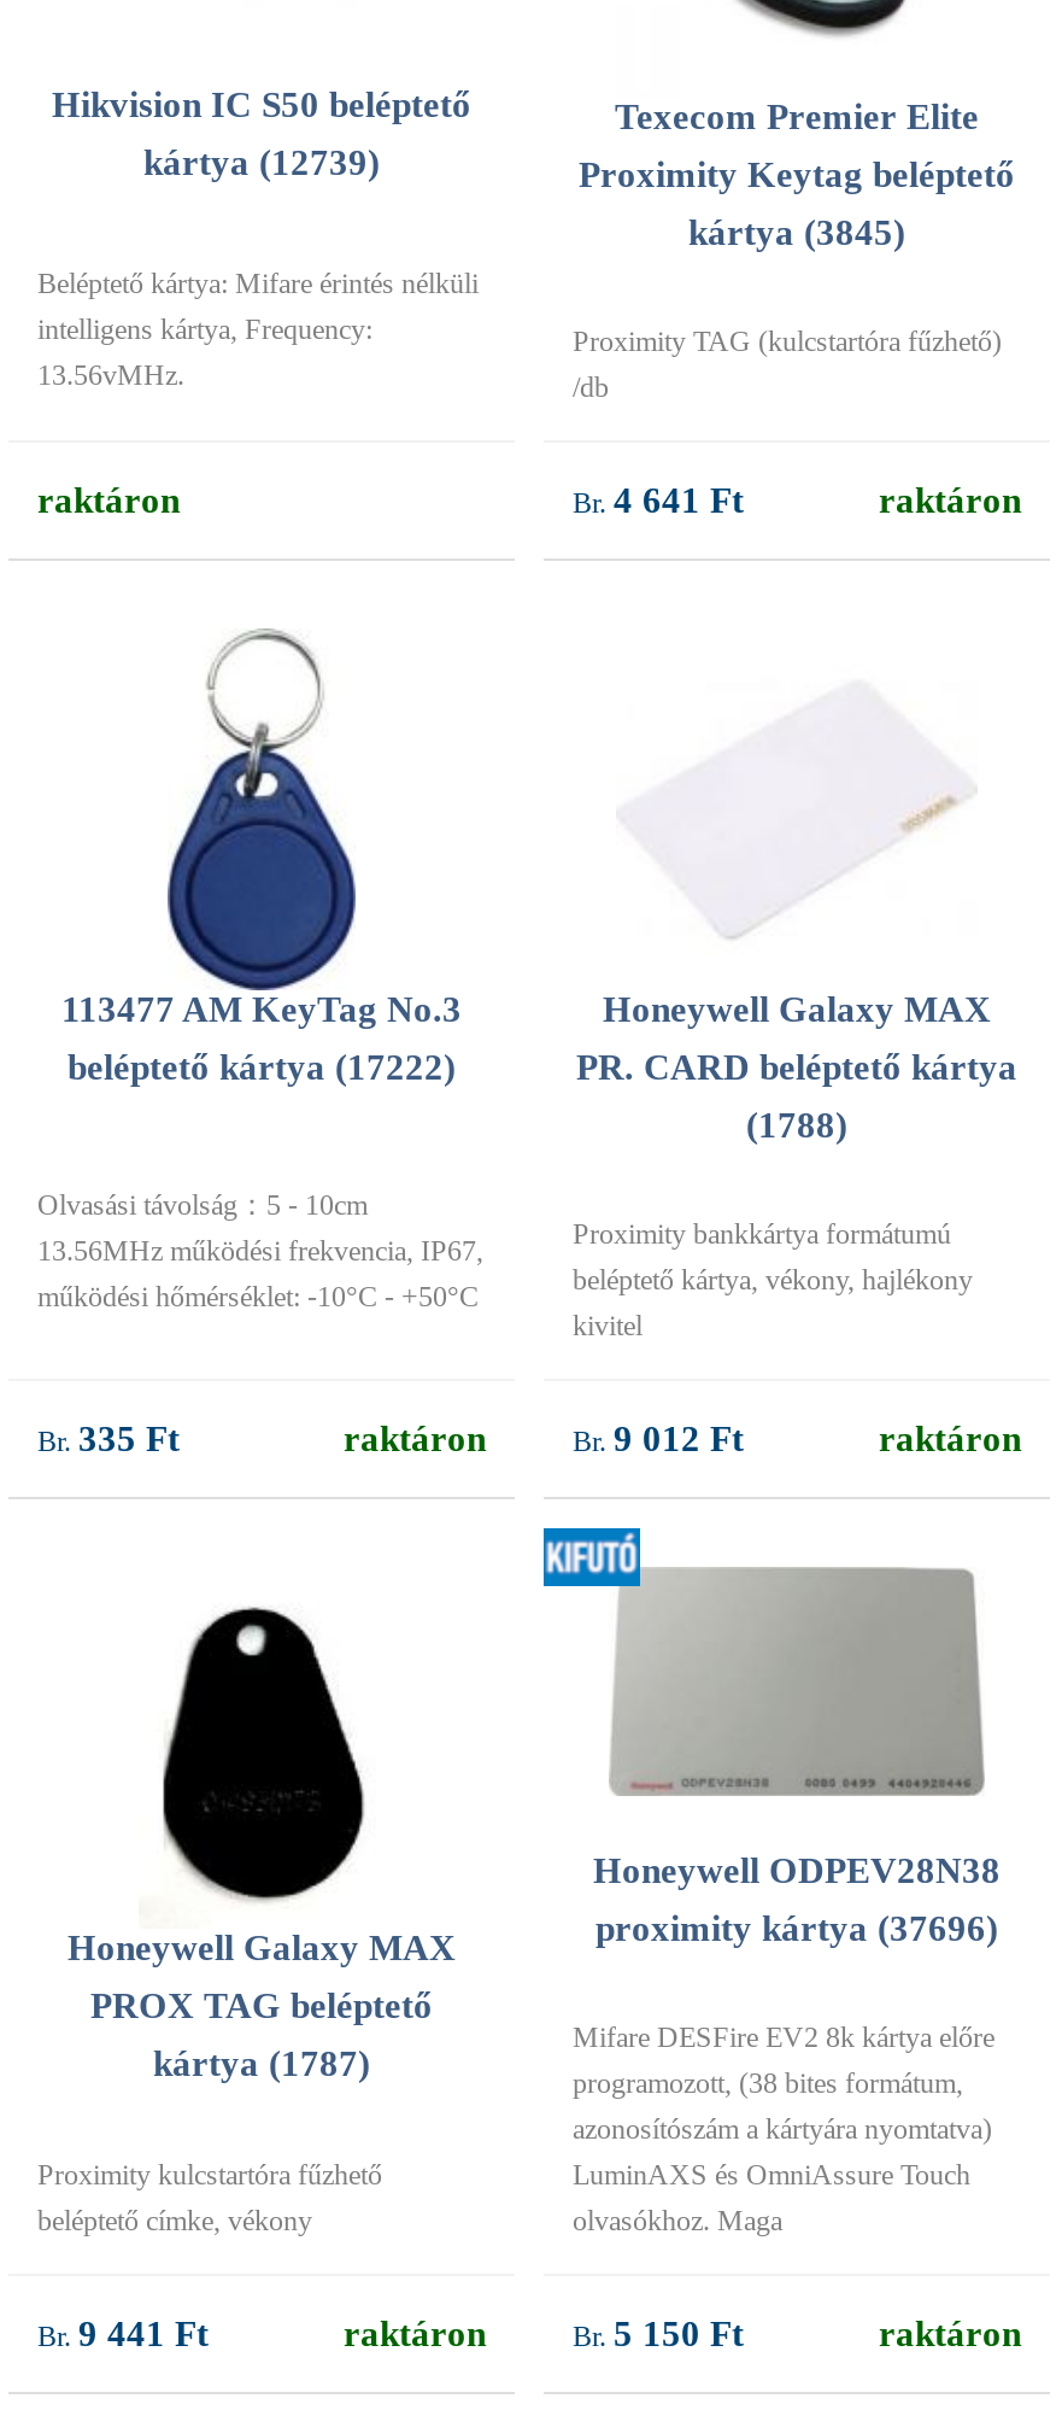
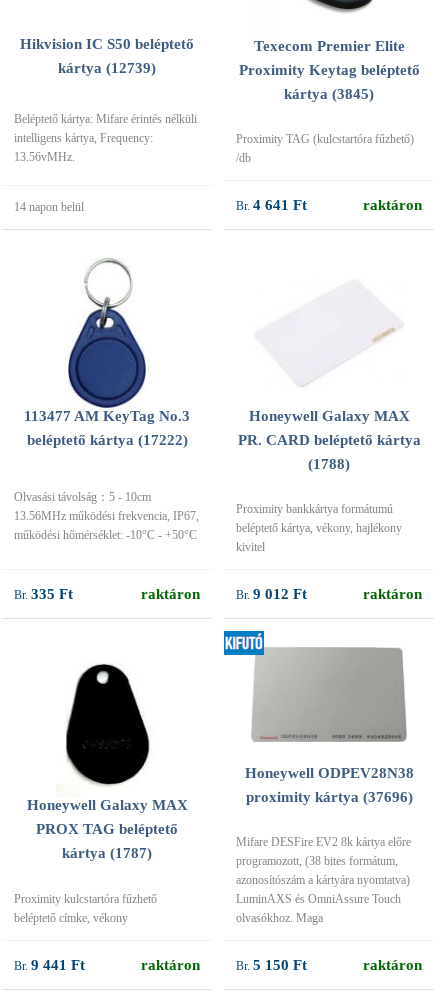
- raktáron
+ 14 napon belül
